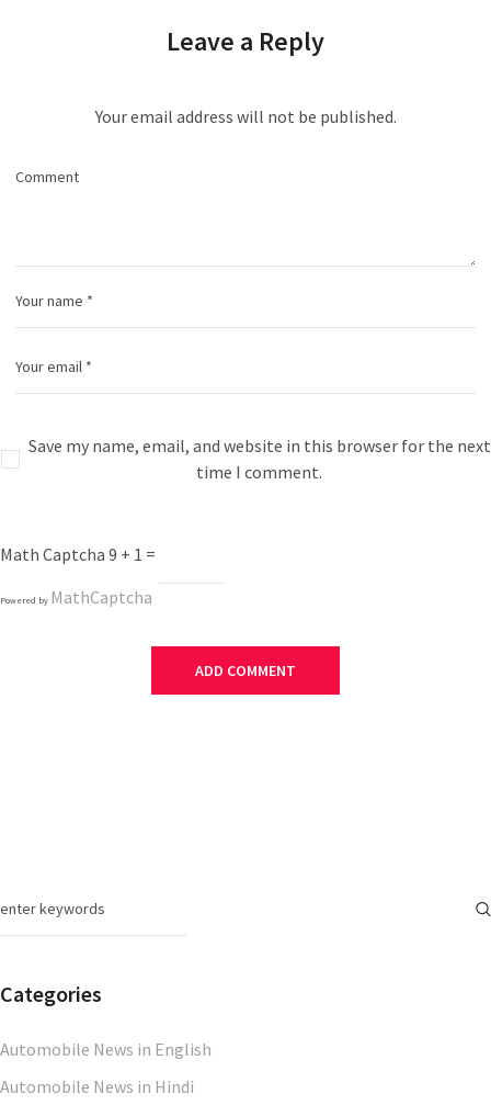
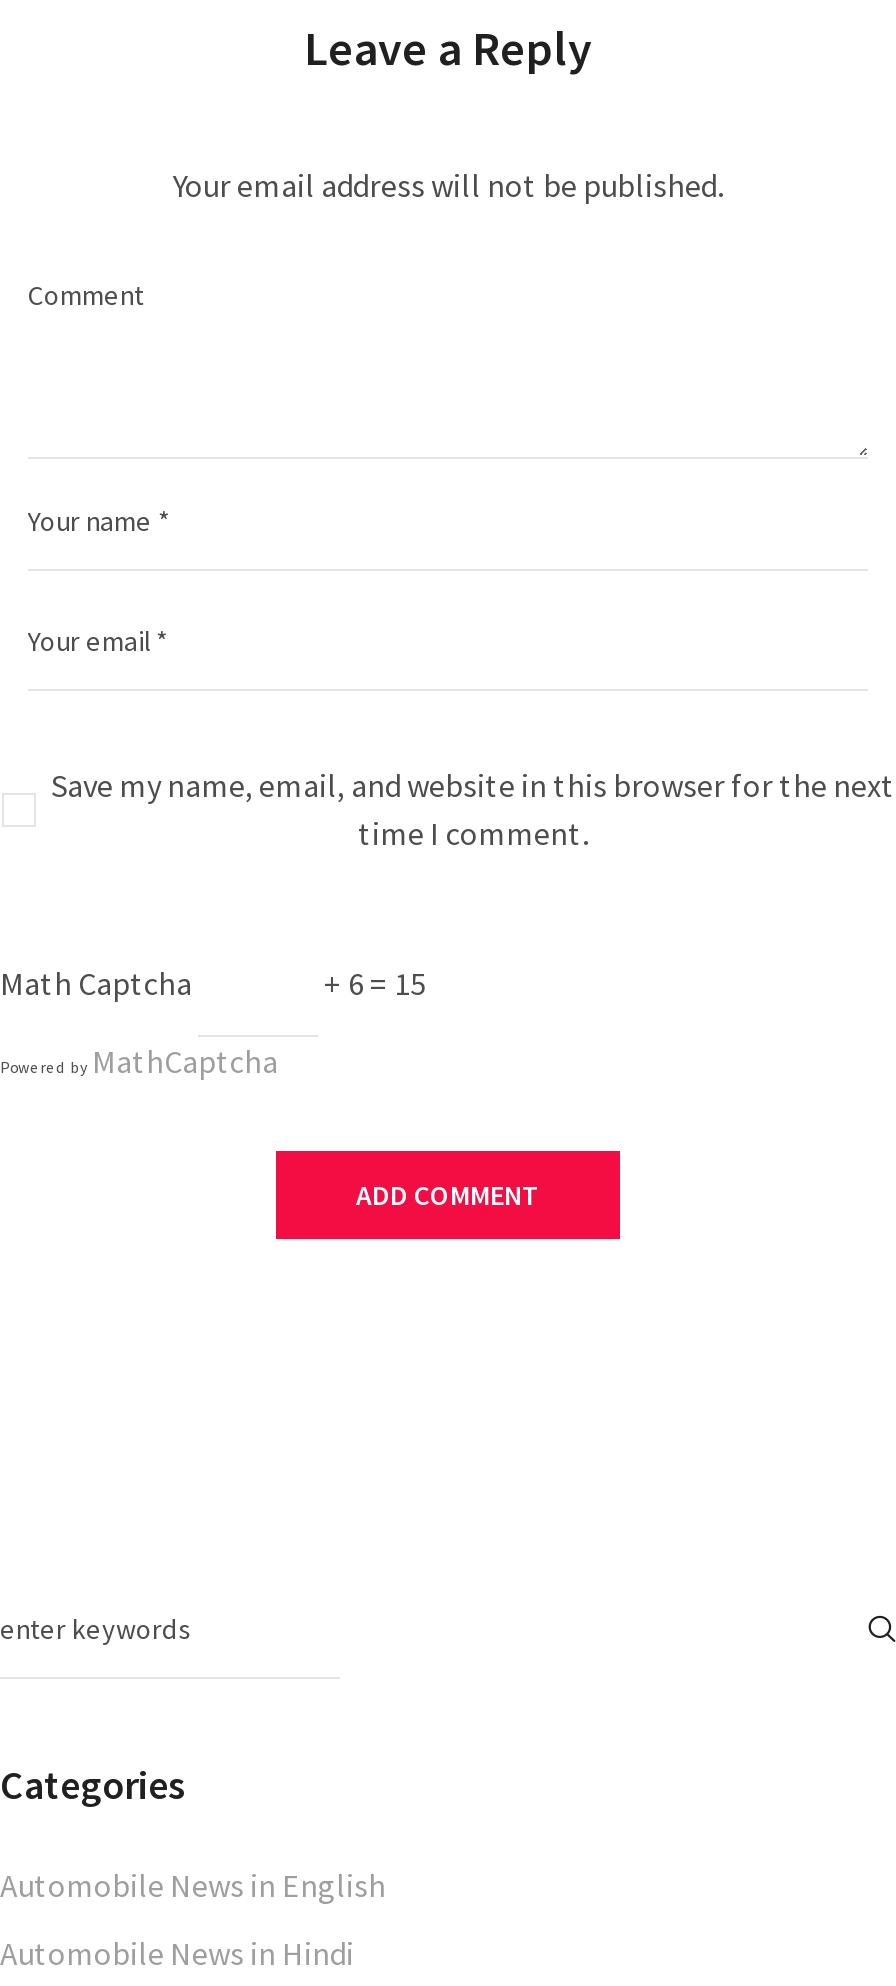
- Math Captcha 9 + 1 =
+ Math Captcha
+ + 6 = 15
